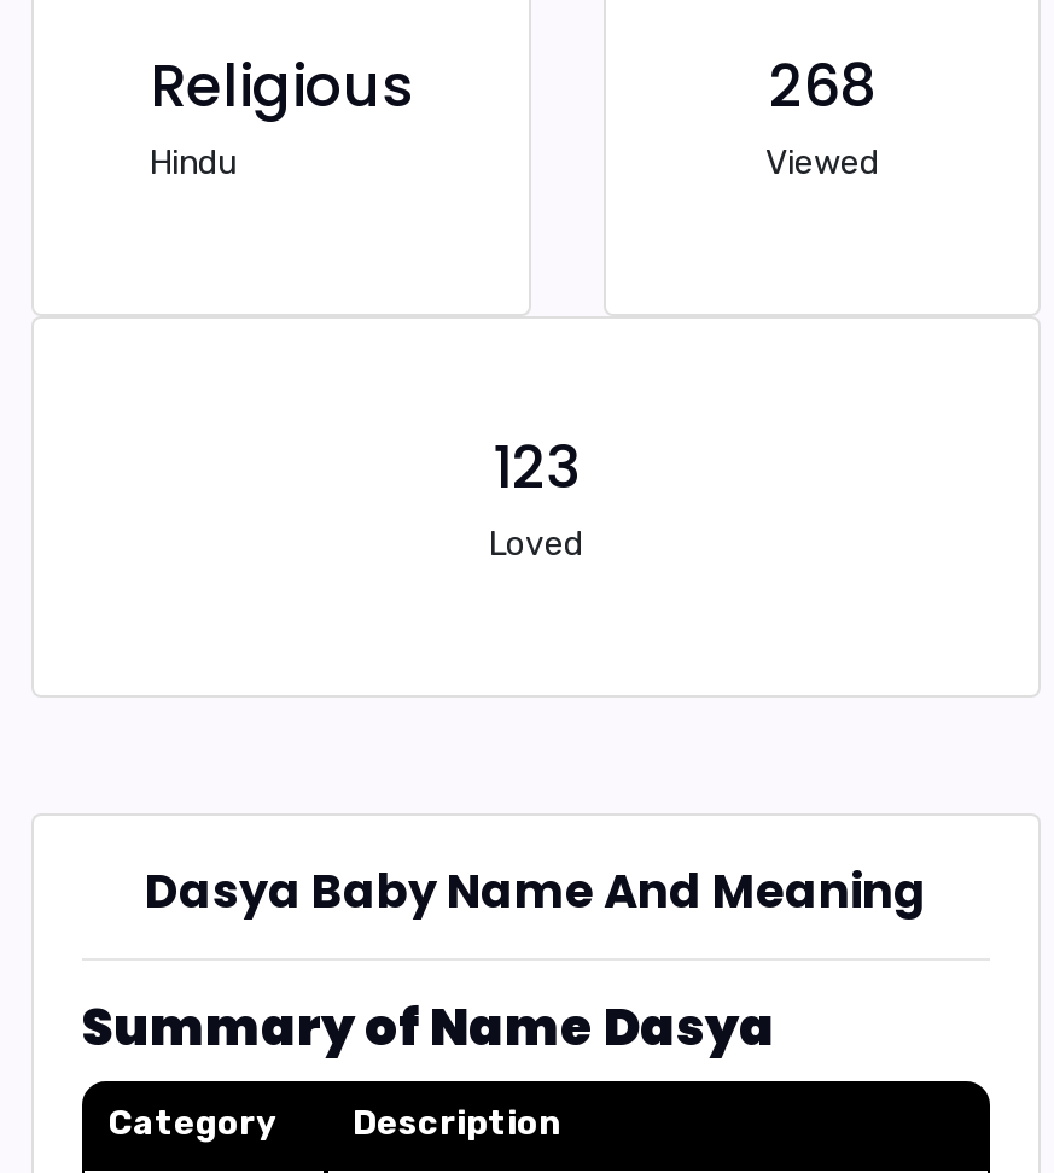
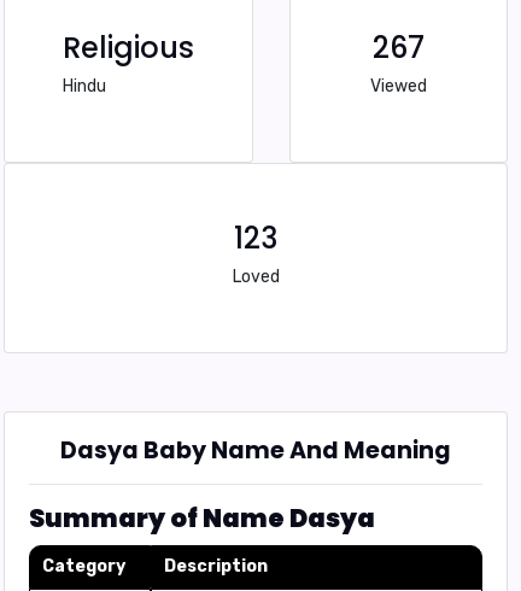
- 268
+ 267
